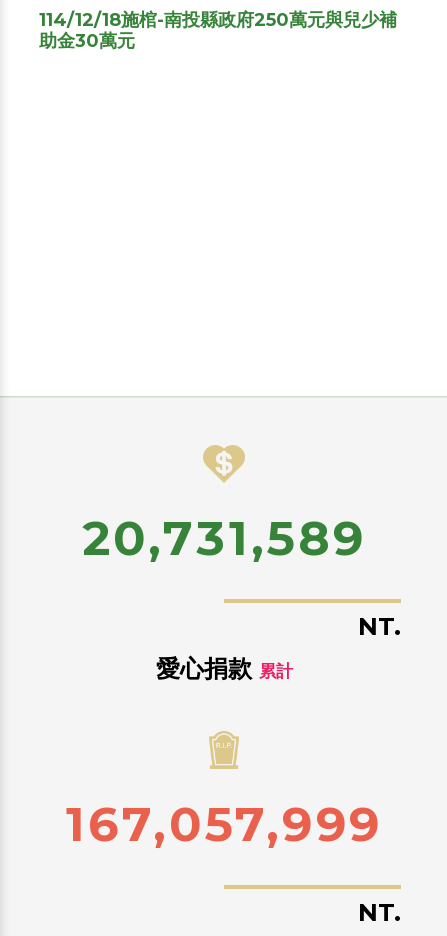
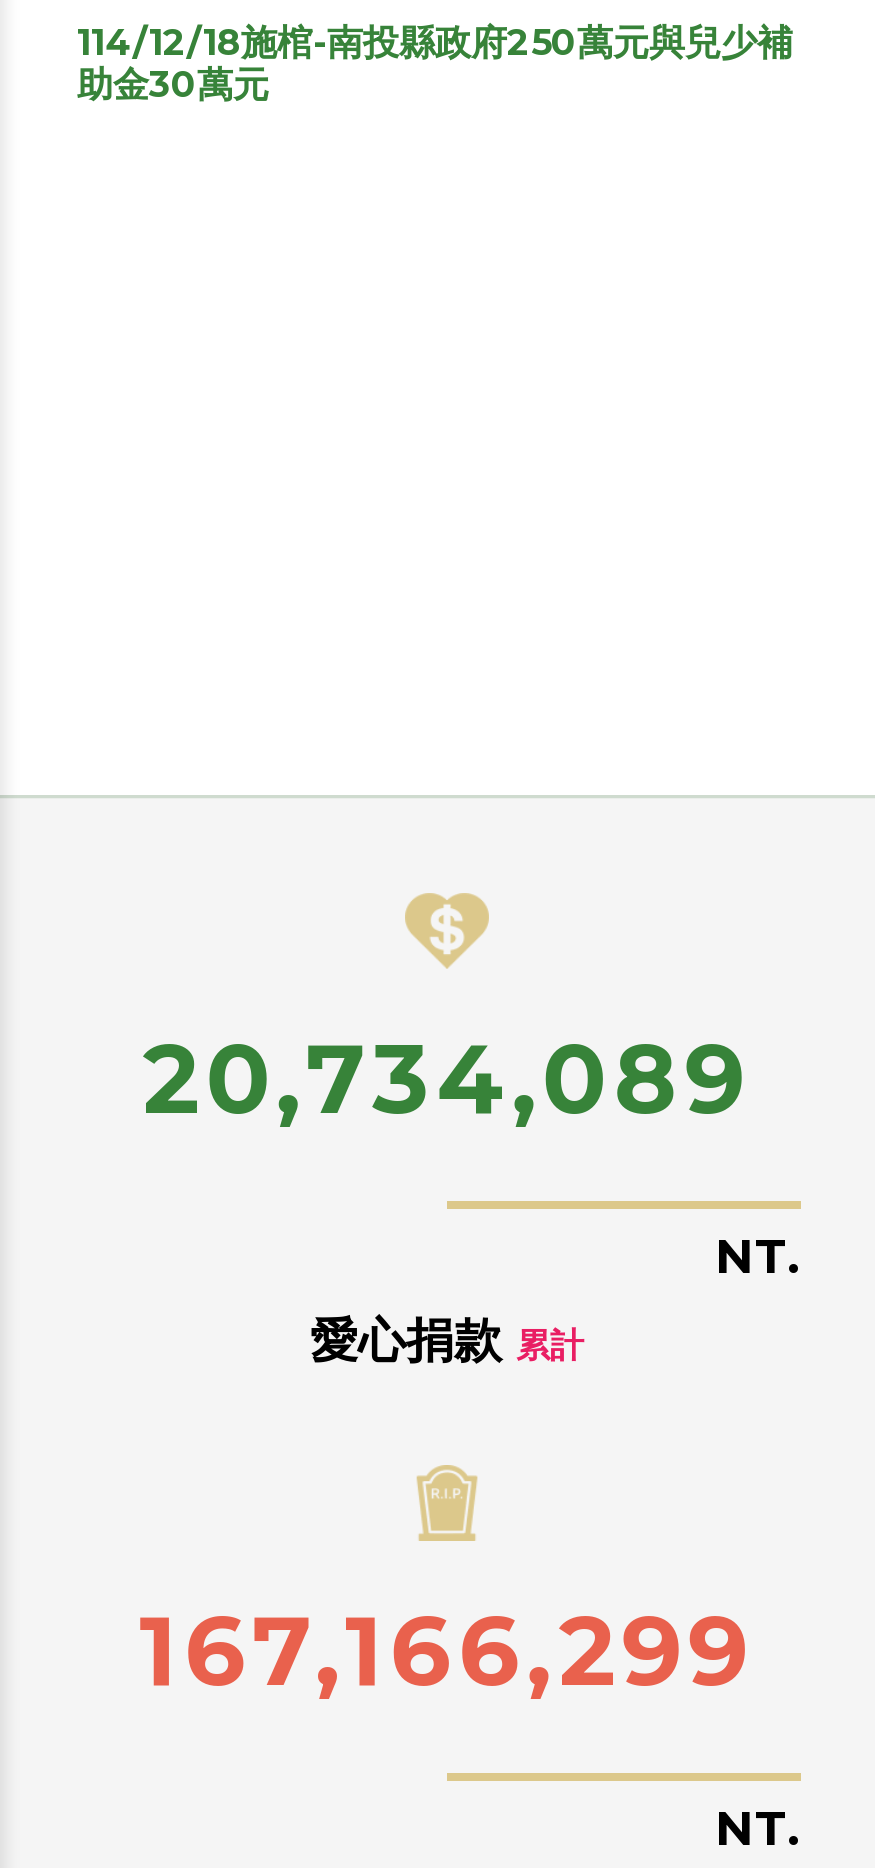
- 20,731,589
+ 20,734,089

- 167,057,999
+ 167,166,299
